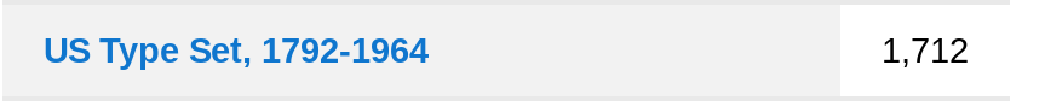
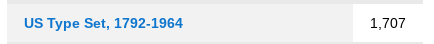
- 1,712
+ 1,707
